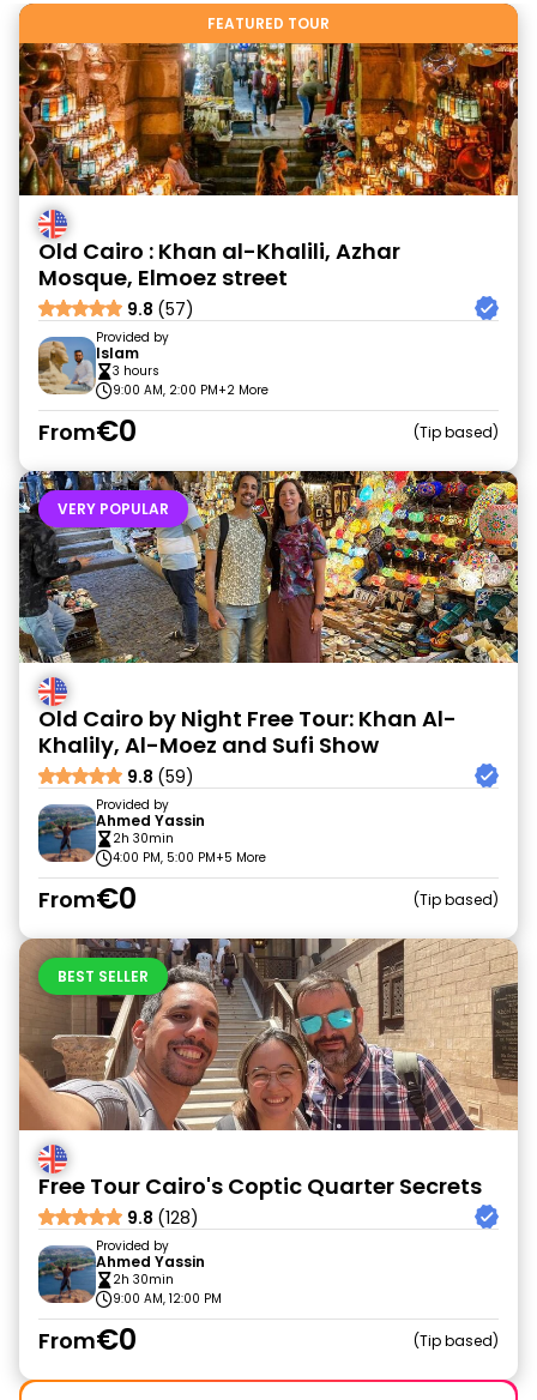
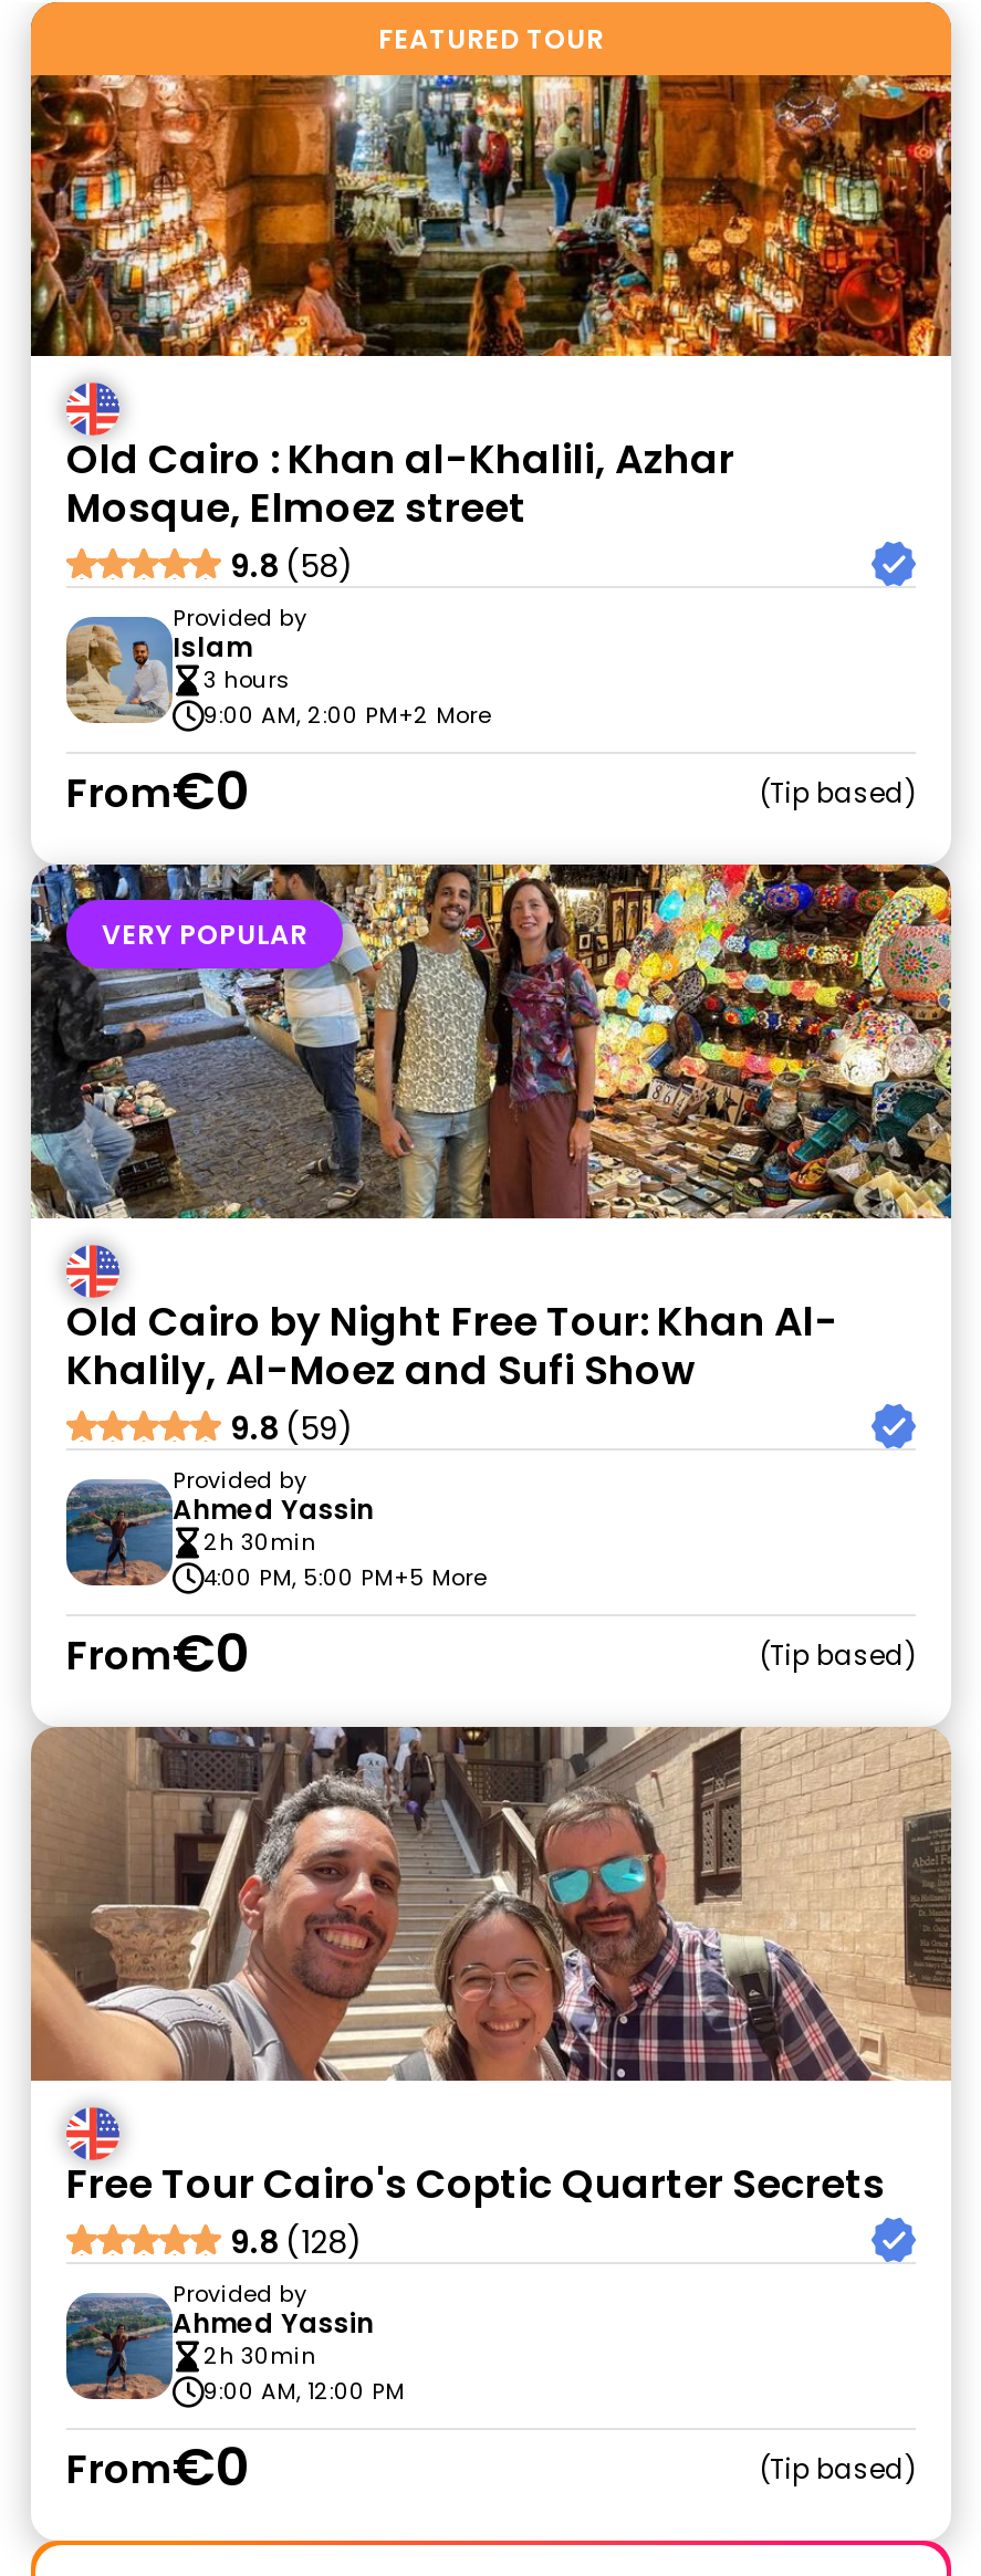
- 9.8 (57)
+ 9.8 (58)

- BEST SELLER
